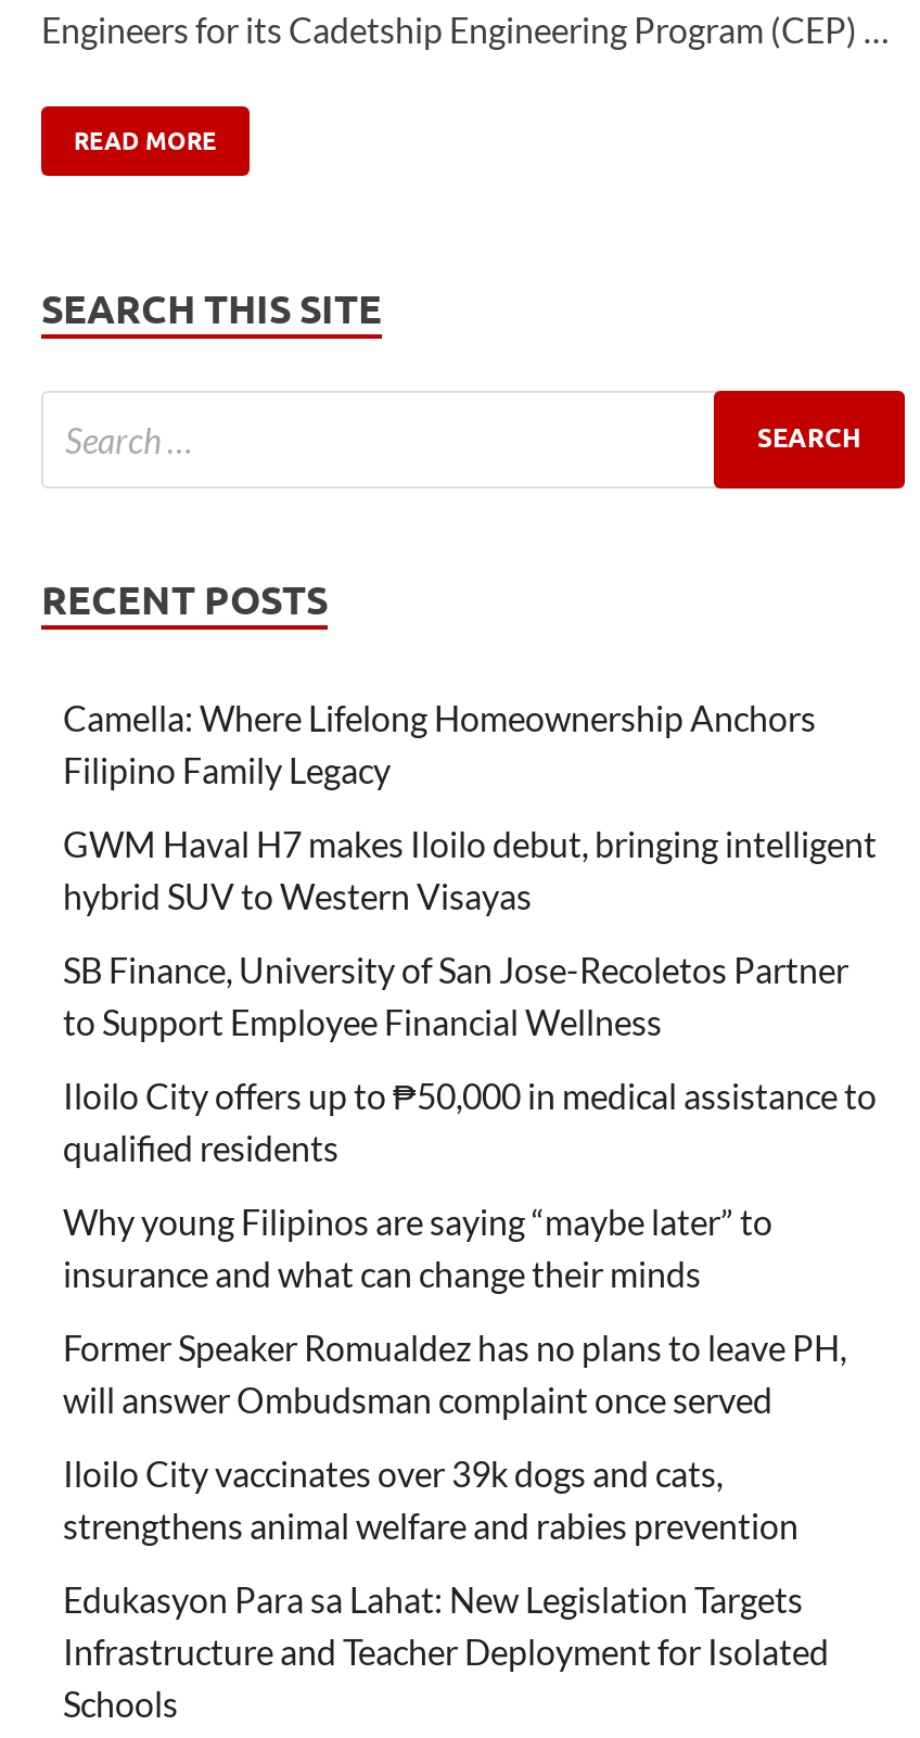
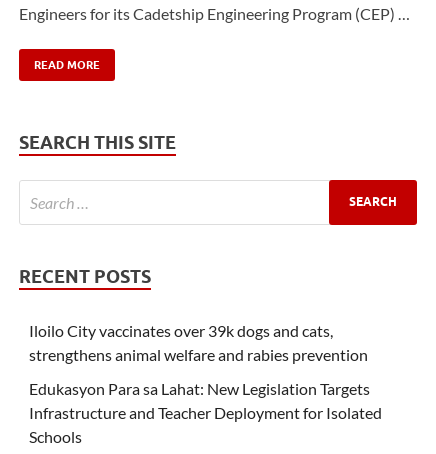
- Camella: Where Lifelong Homeownership Anchors
- Filipino Family Legacy
- GWM Haval H7 makes Iloilo debut, bringing intelligent
- hybrid SUV to Western Visayas
- SB Finance, University of San Jose-Recoletos Partner
- to Support Employee Financial Wellness
- Iloilo City offers up to ₱50,000 in medical assistance to
- qualified residents
- Why young Filipinos are saying “maybe later” to
- insurance and what can change their minds
- Former Speaker Romualdez has no plans to leave PH,
- will answer Ombudsman complaint once served
